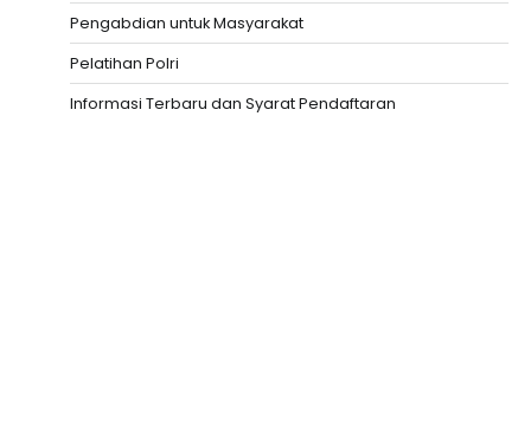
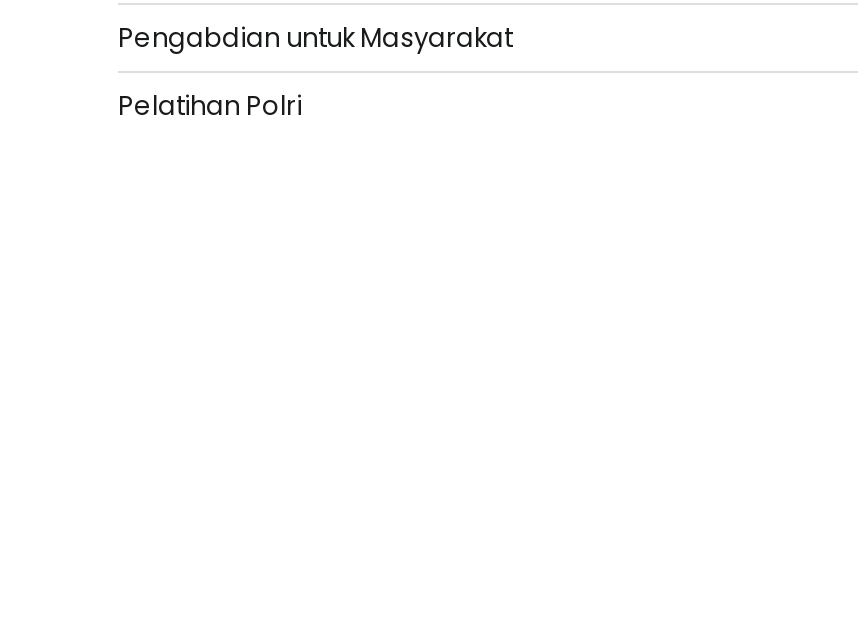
- Informasi Terbaru dan Syarat Pendaftaran
